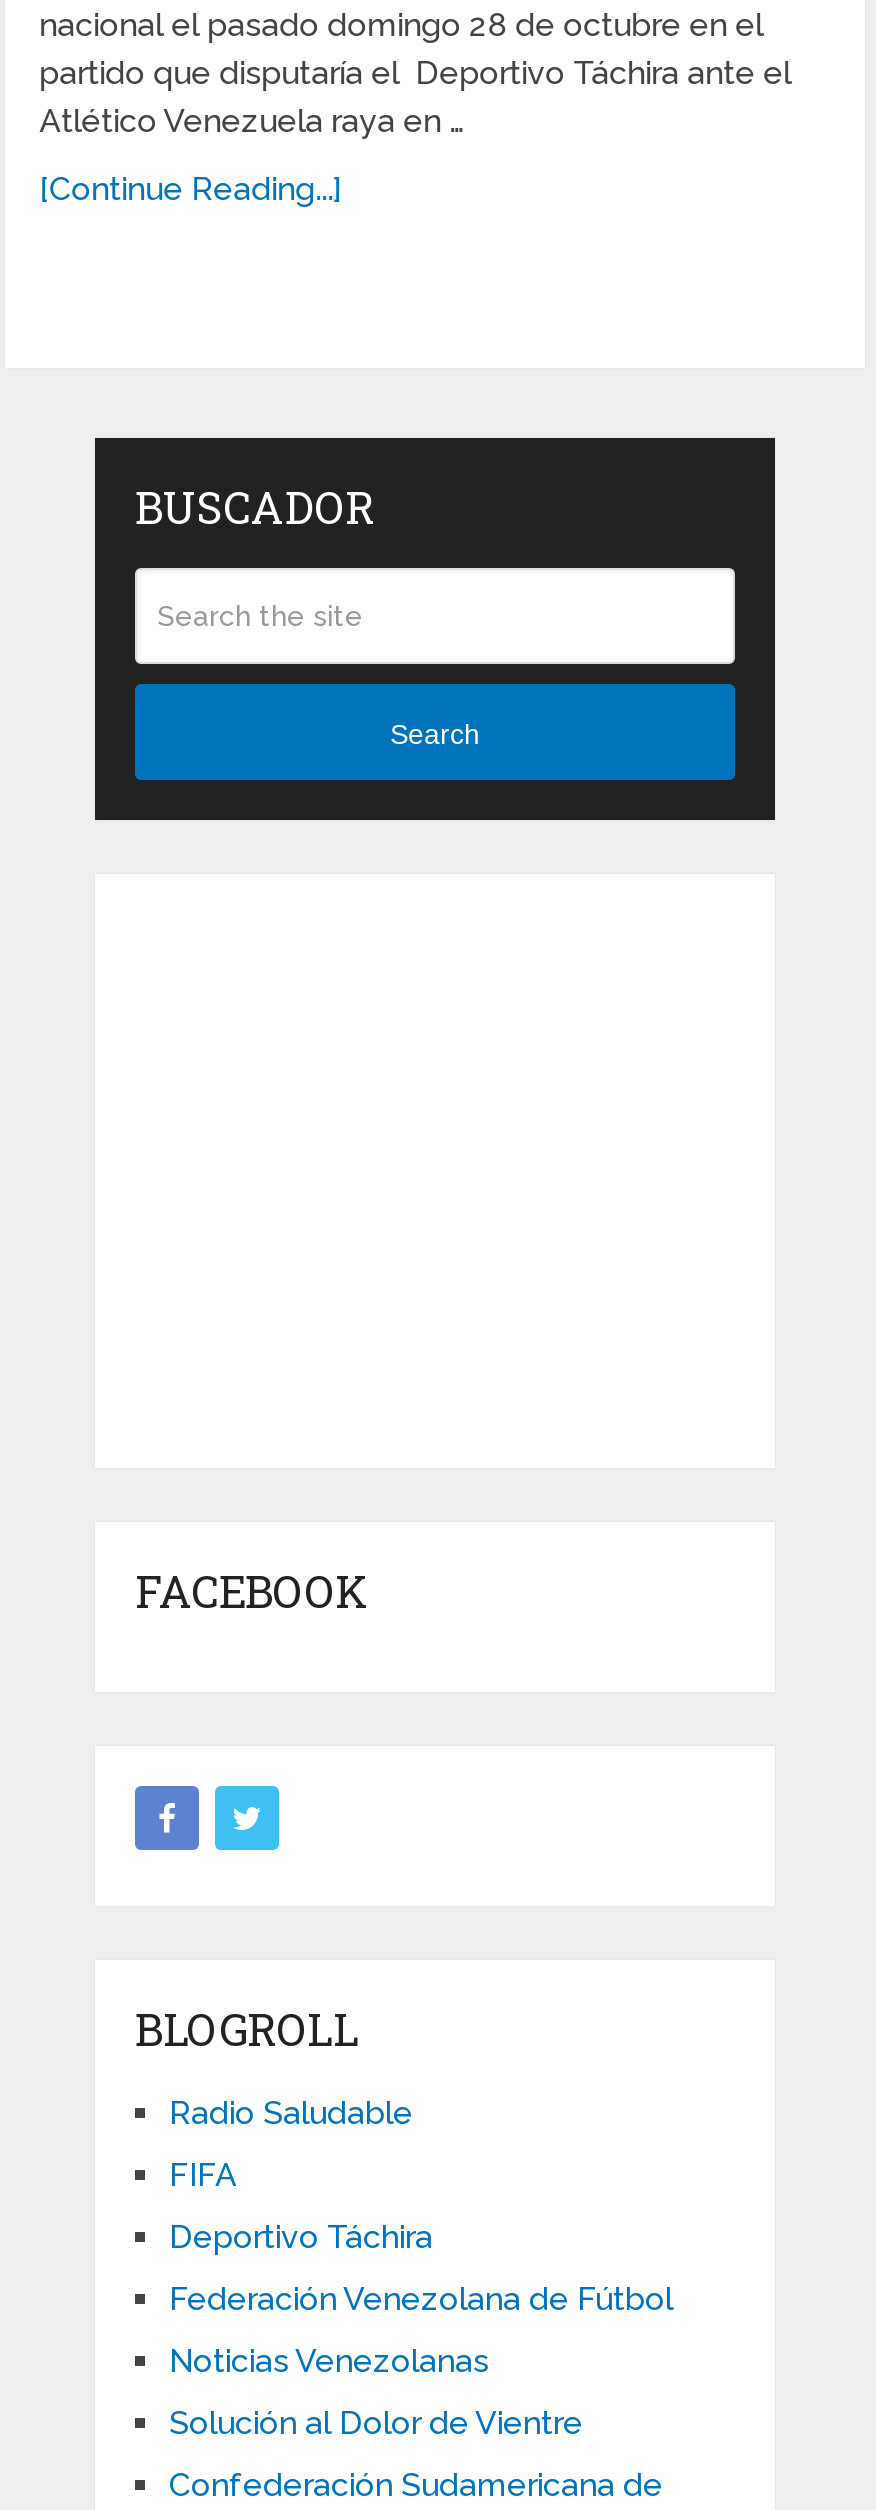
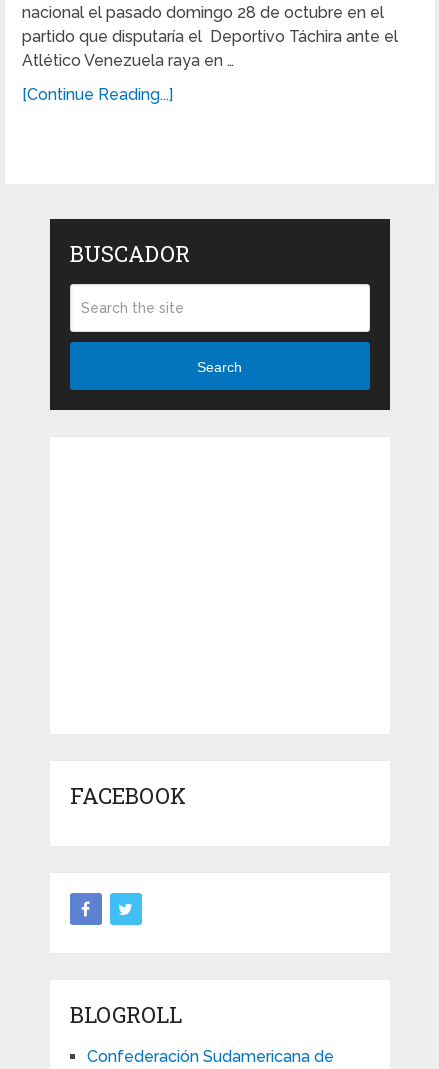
- Radio Saludable
- FIFA
- Deportivo Táchira
- Federación Venezolana de Fútbol
- Noticias Venezolanas
- Solución al Dolor de Vientre
